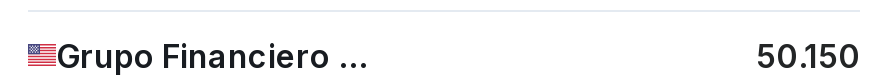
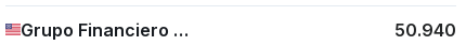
- 50.150
+ 50.940
